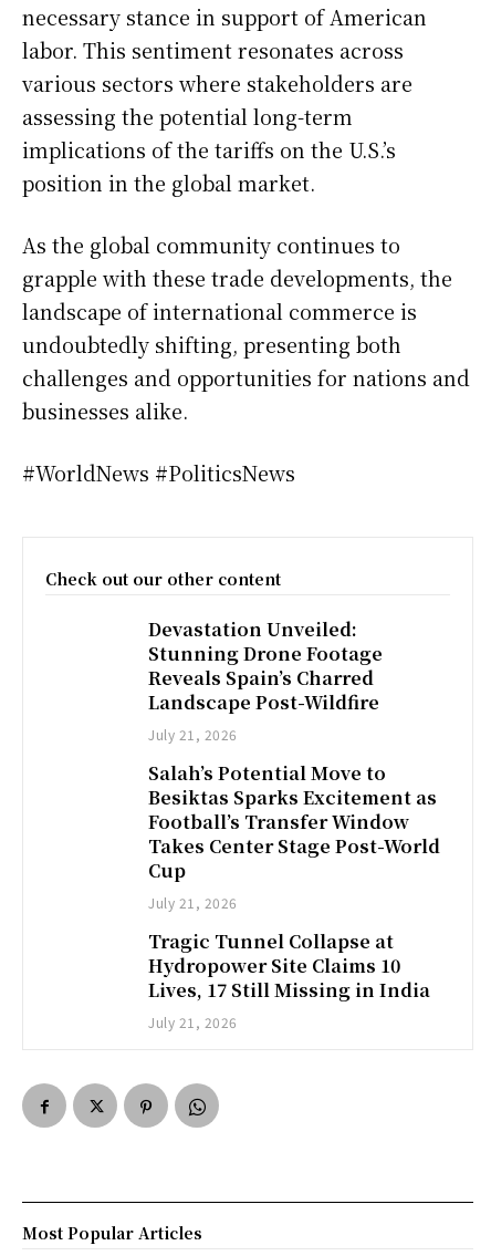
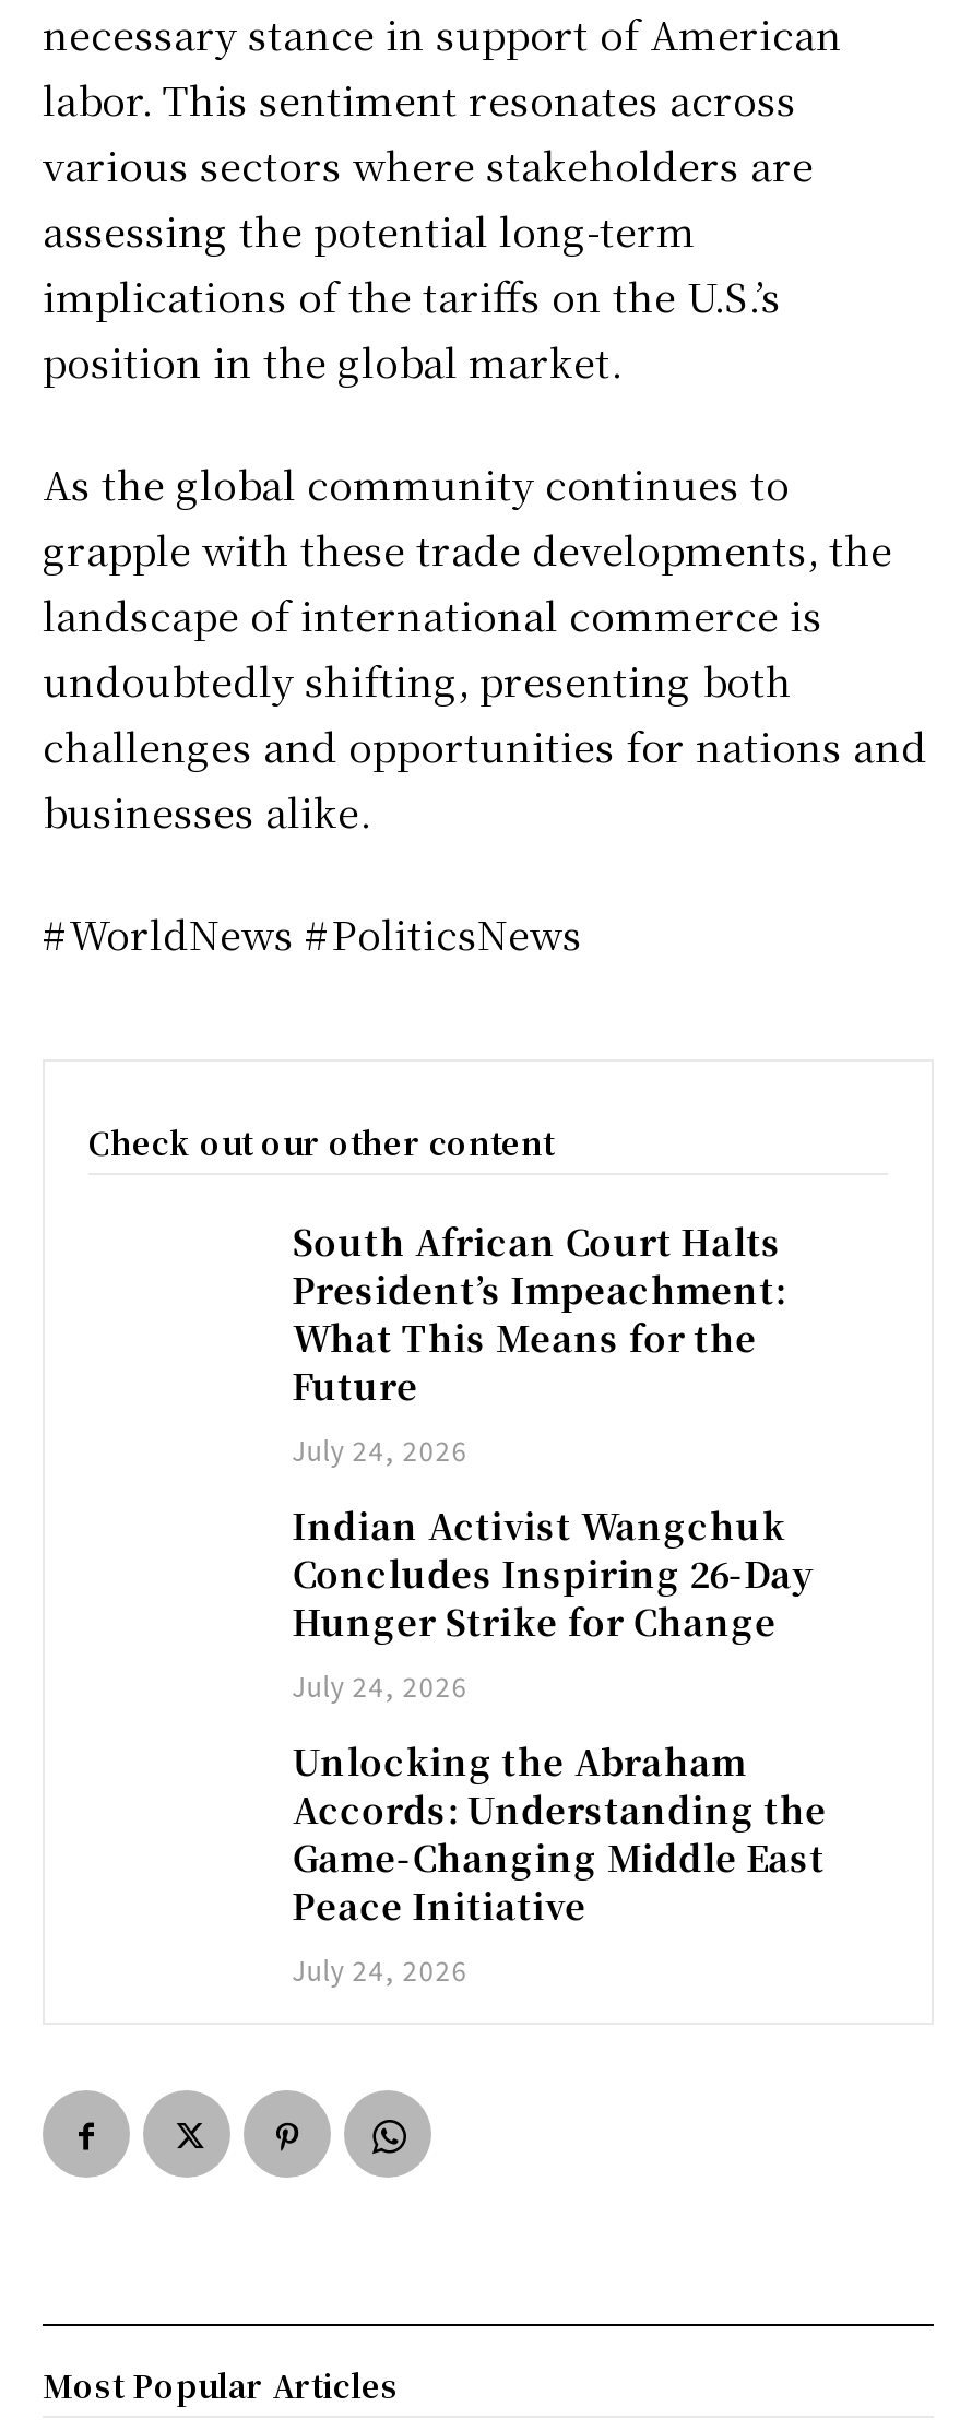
- Devastation Unveiled:
- Stunning Drone Footage
- Reveals Spain’s Charred
- Landscape Post-Wildfire
- July 21, 2026
+ South African Court Halts
+ President’s Impeachment:
+ What This Means for the
+ Future
+ July 24, 2026

- Salah’s Potential Move to
- Besiktas Sparks Excitement as
- Football’s Transfer Window
- Takes Center Stage Post-World
- Cup
- July 21, 2026
+ Indian Activist Wangchuk
+ Concludes Inspiring 26-Day
+ Hunger Strike for Change
+ July 24, 2026

- Tragic Tunnel Collapse at
- Hydropower Site Claims 10
- Lives, 17 Still Missing in India
- July 21, 2026
+ Unlocking the Abraham
+ Accords: Understanding the
+ Game-Changing Middle East
+ Peace Initiative
+ July 24, 2026
